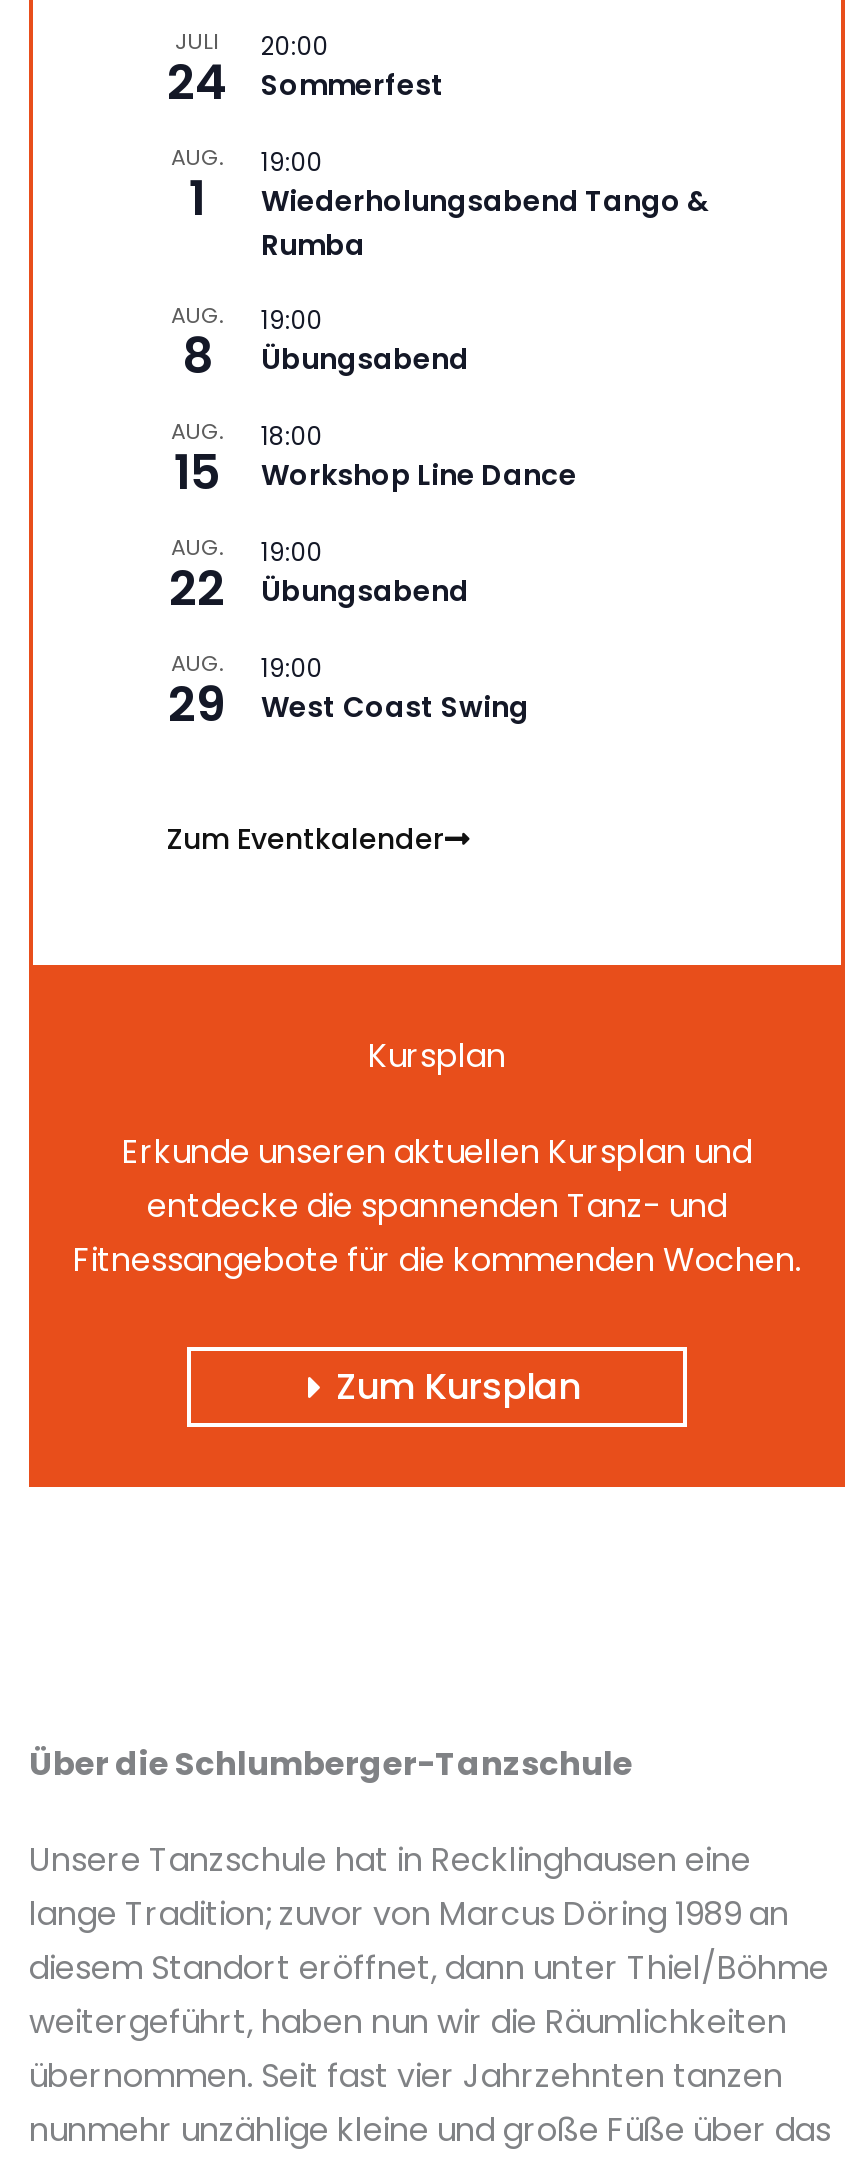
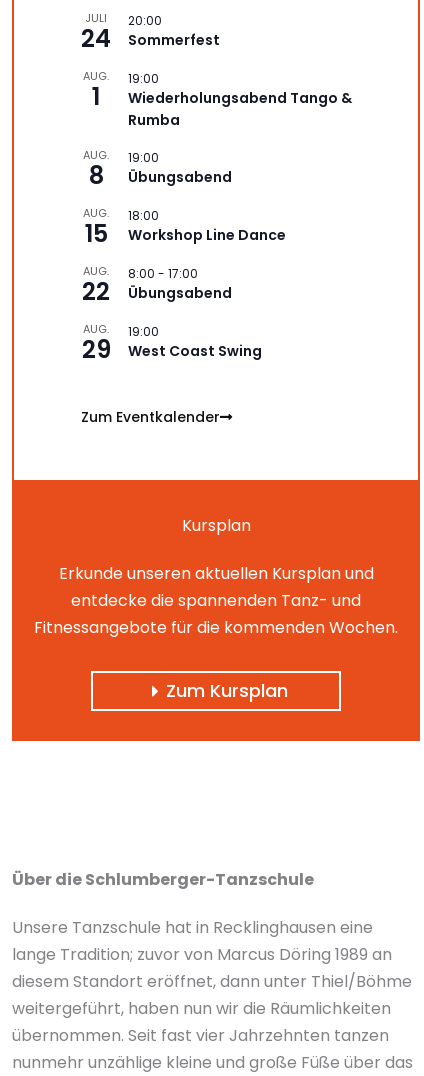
- AUG. 19:00
+ AUG. 8:00 - 17:00
